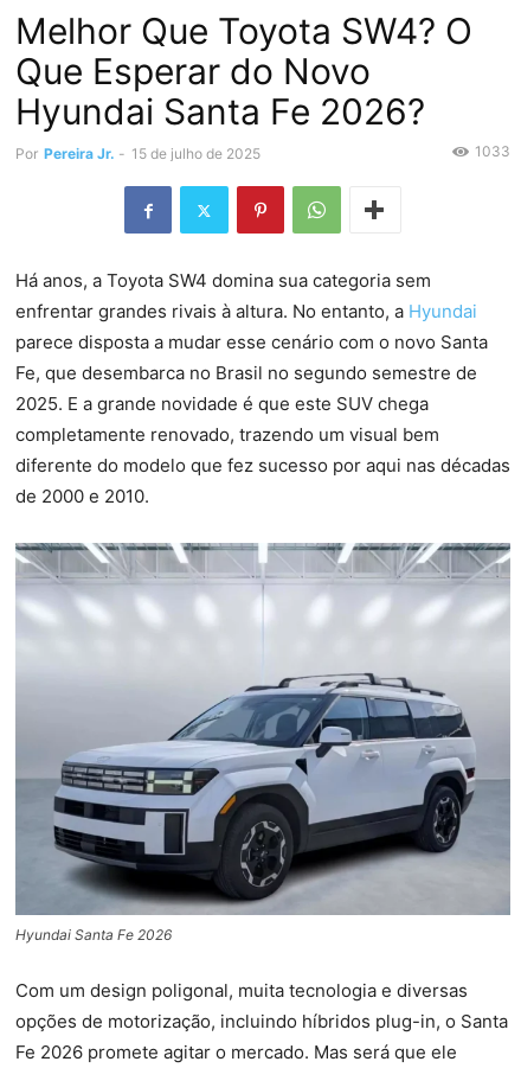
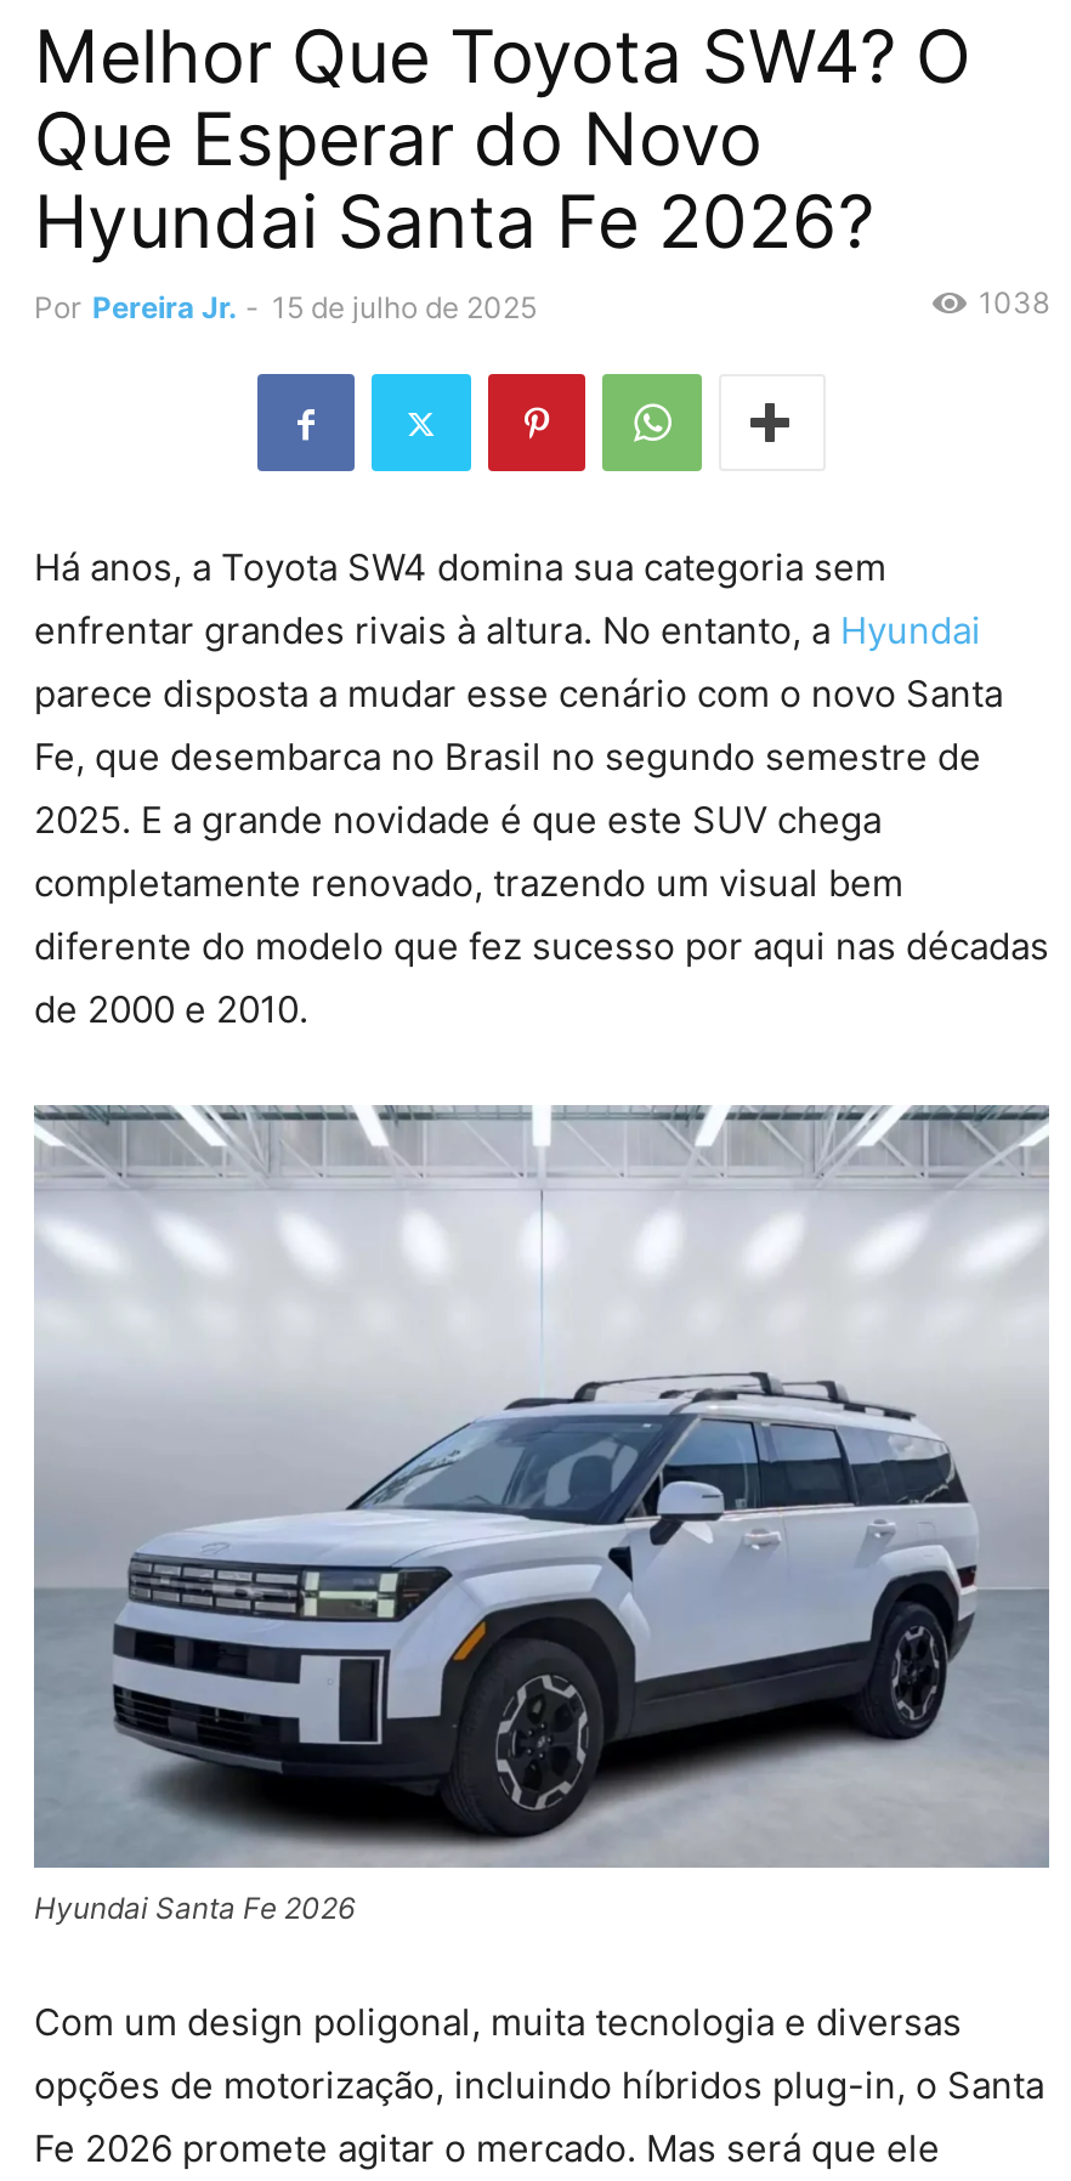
- 1033
+ 1038
